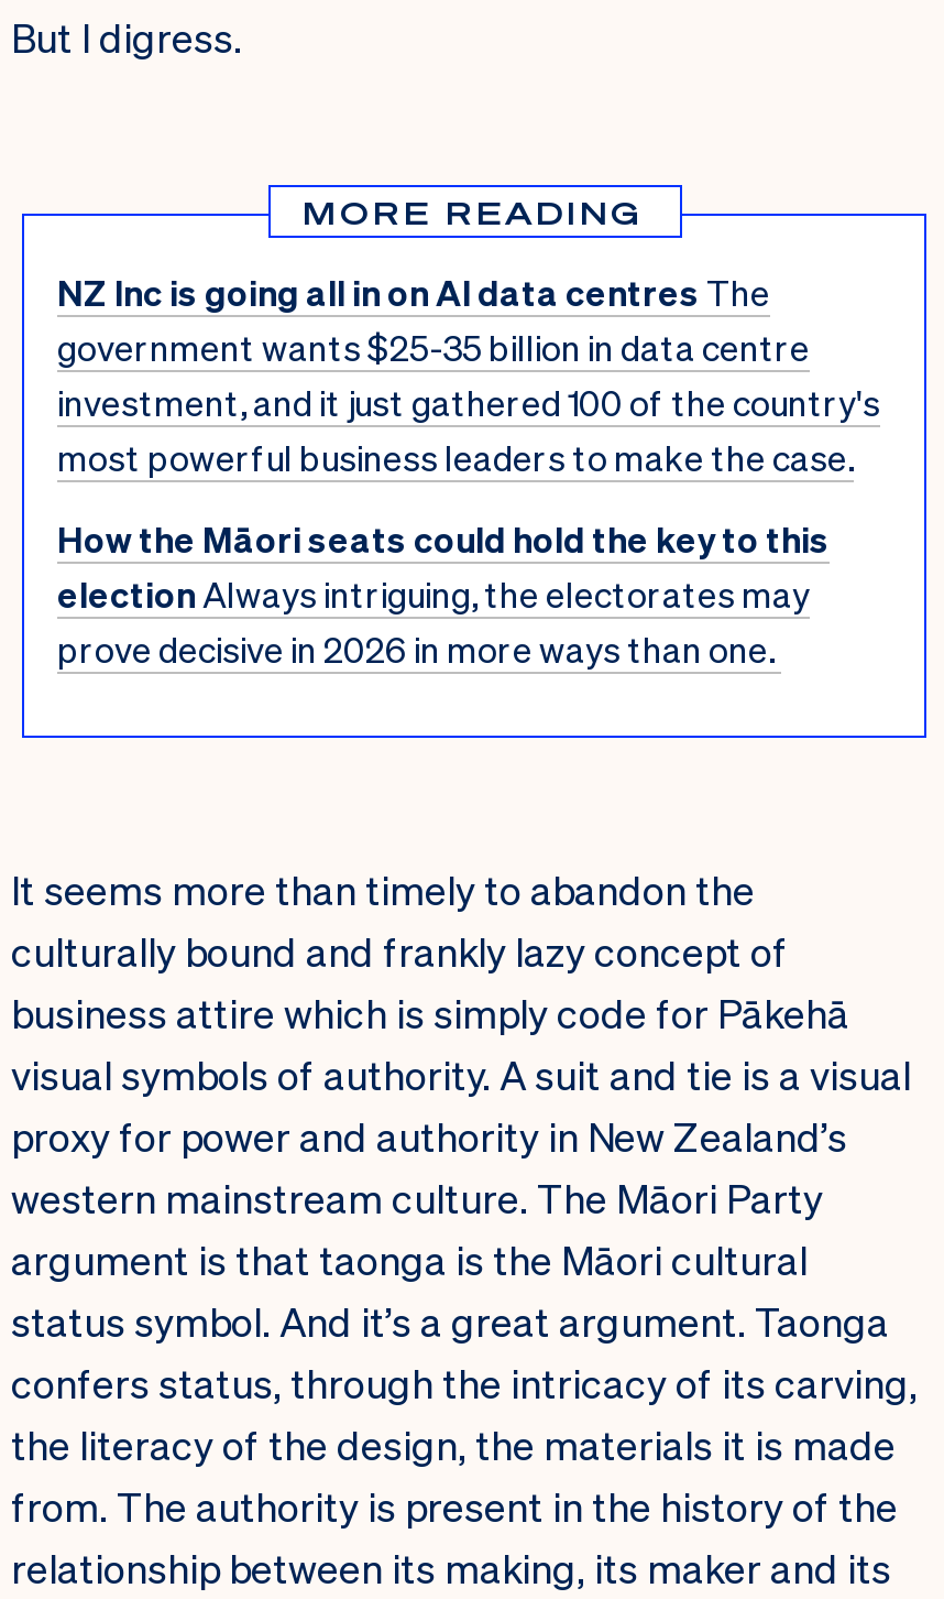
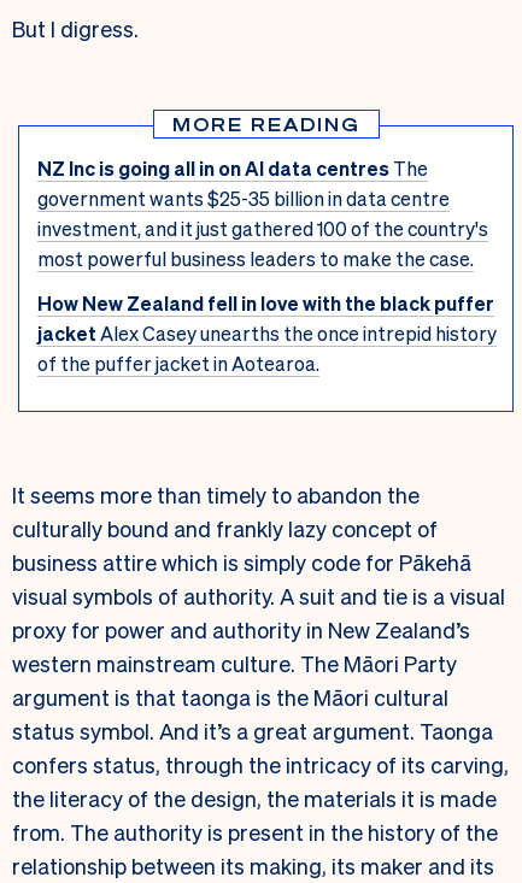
- How the Māori seats could hold the key to this
- election Always intriguing, the electorates may
- prove decisive in 2026 in more ways than one.
+ How New Zealand fell in love with the black puffer
+ jacket Alex Casey unearths the once intrepid history
+ of the puffer jacket in Aotearoa.
